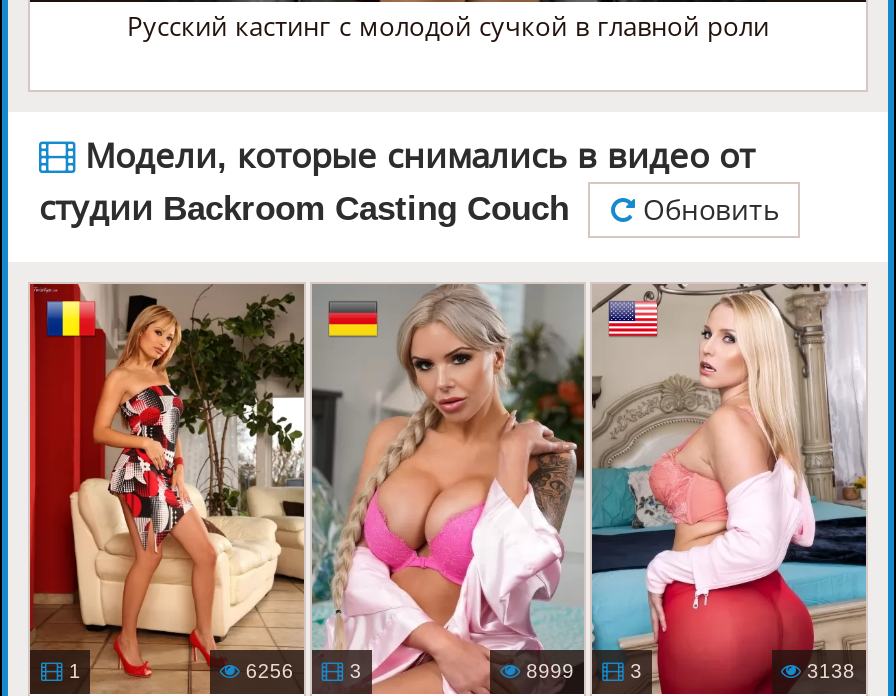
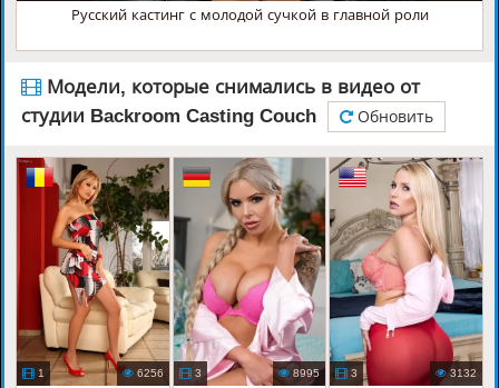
- 8999
+ 8995

- 3138
+ 3132
